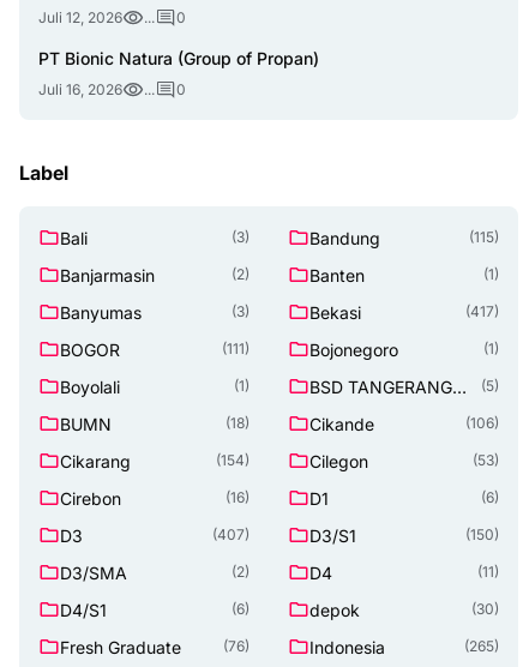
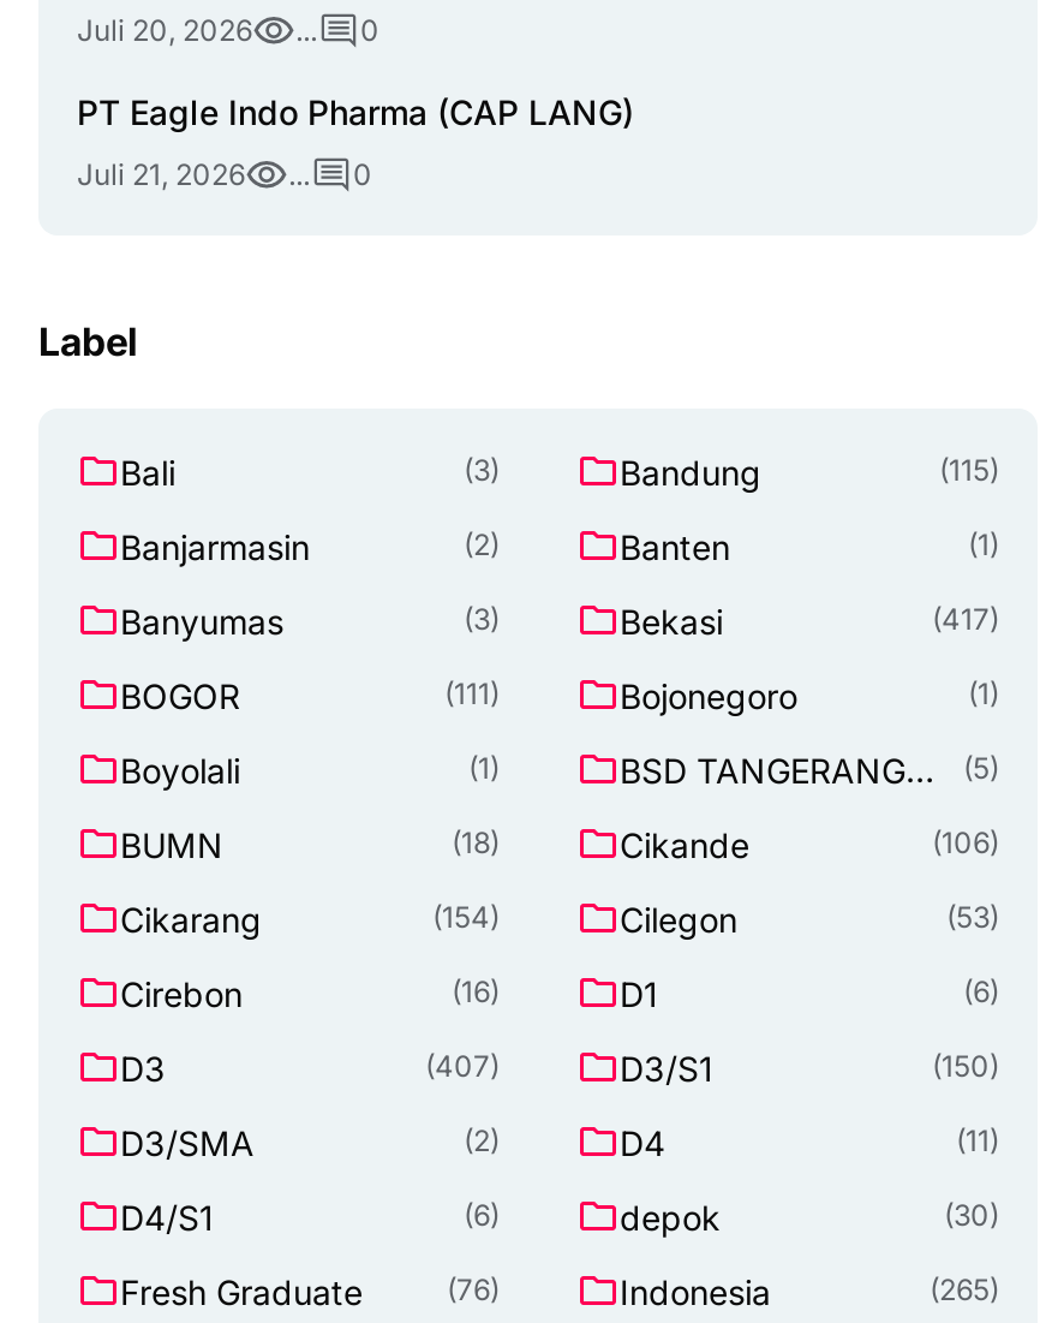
- Juli 12, 2026
+ Juli 20, 2026

- PT Bionic Natura (Group of Propan)
+ PT Eagle Indo Pharma (CAP LANG)

- Juli 16, 2026
+ Juli 21, 2026
